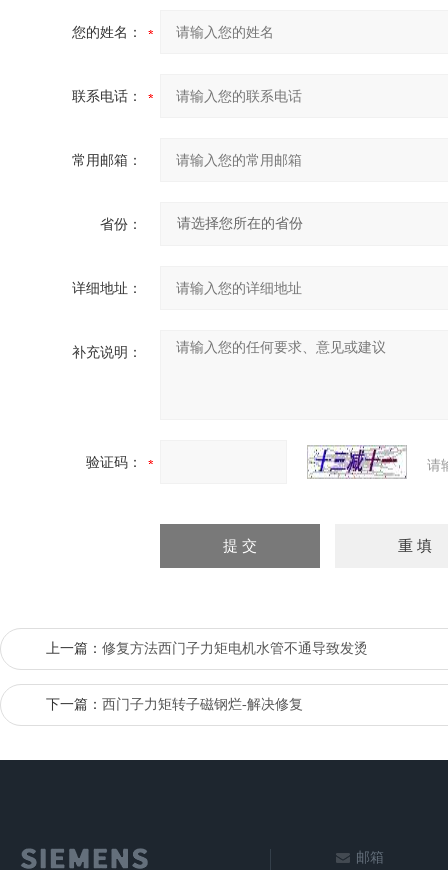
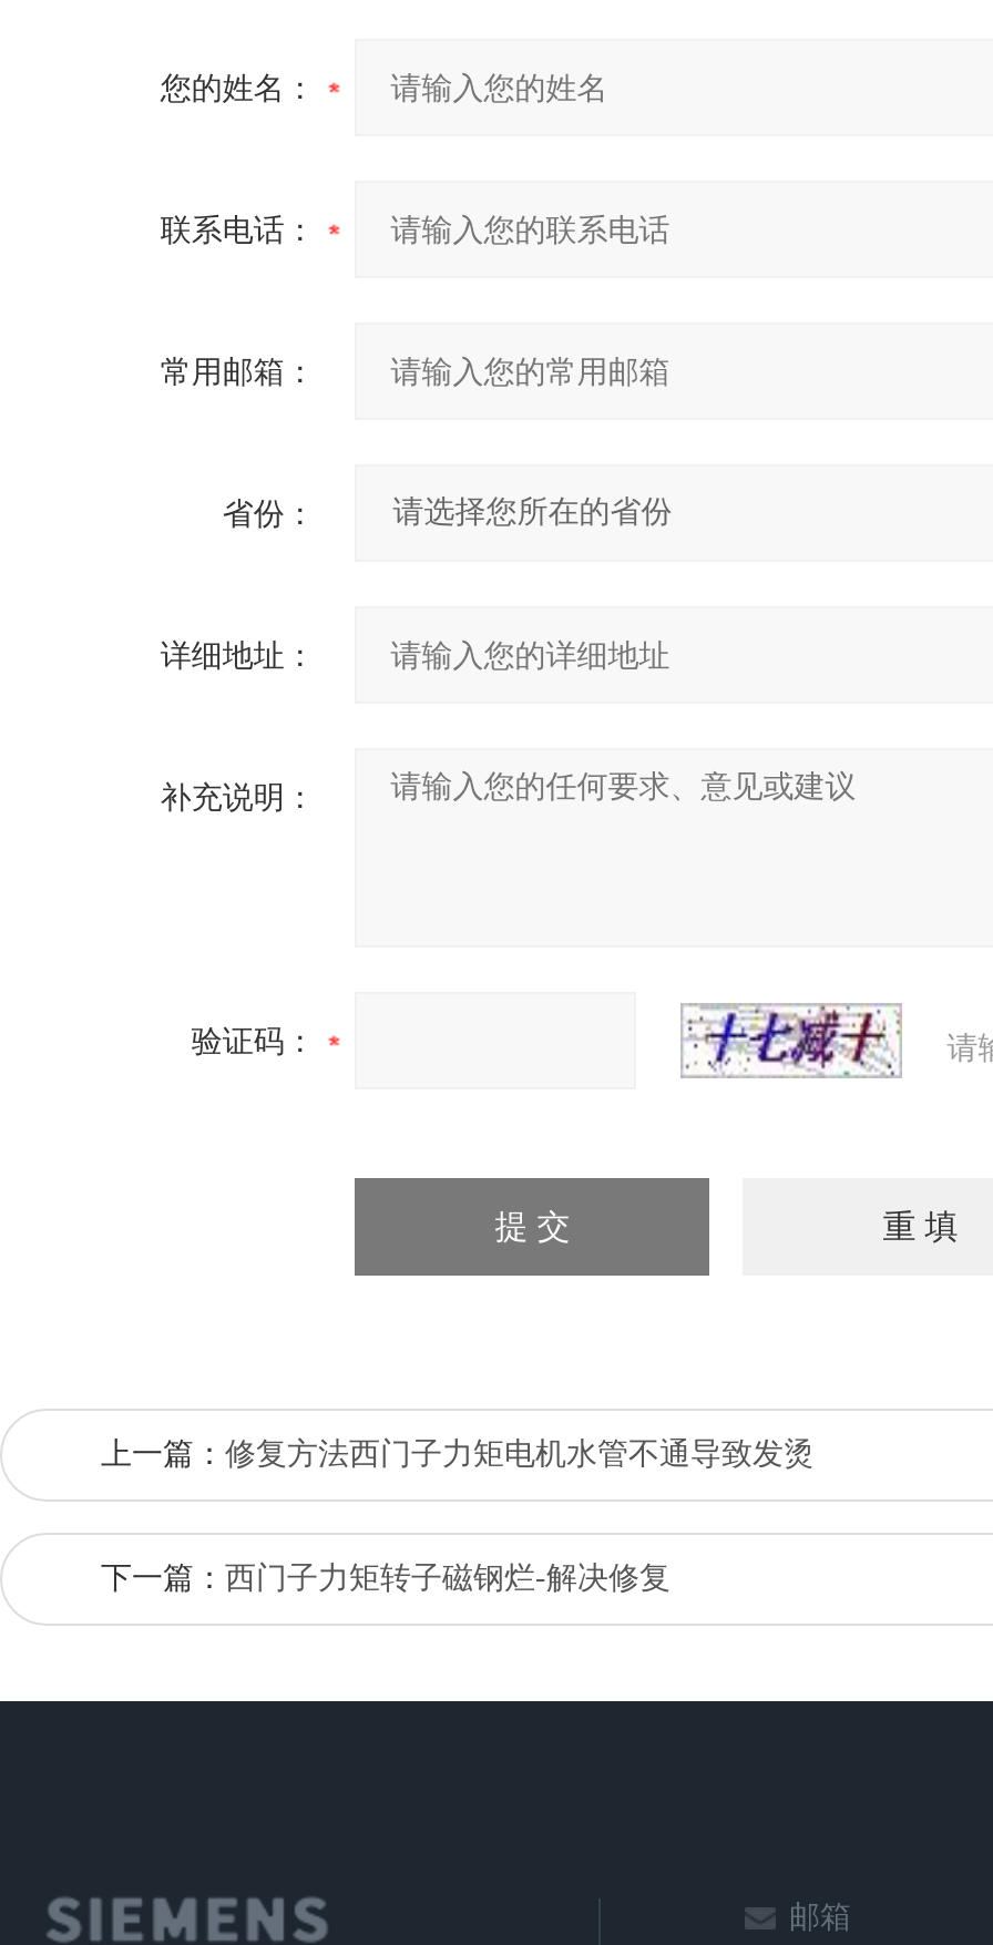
- [image]
+ [image]
